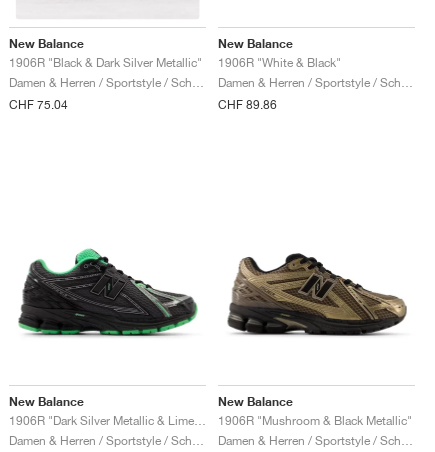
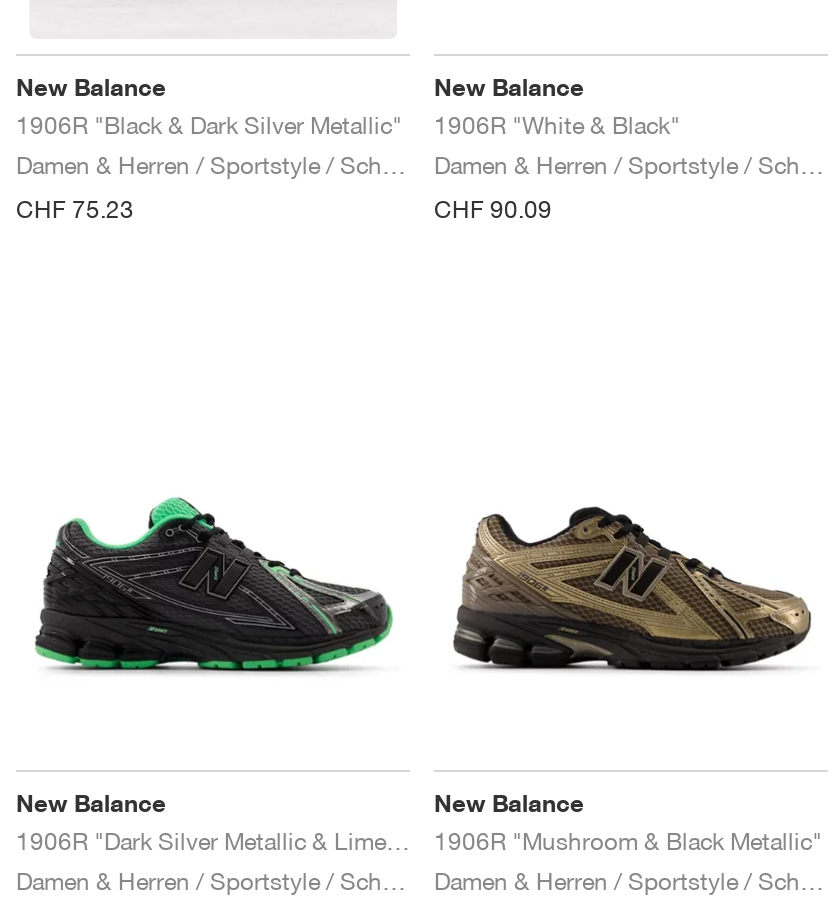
- CHF 75.04
+ CHF 75.23

- CHF 89.86
+ CHF 90.09
